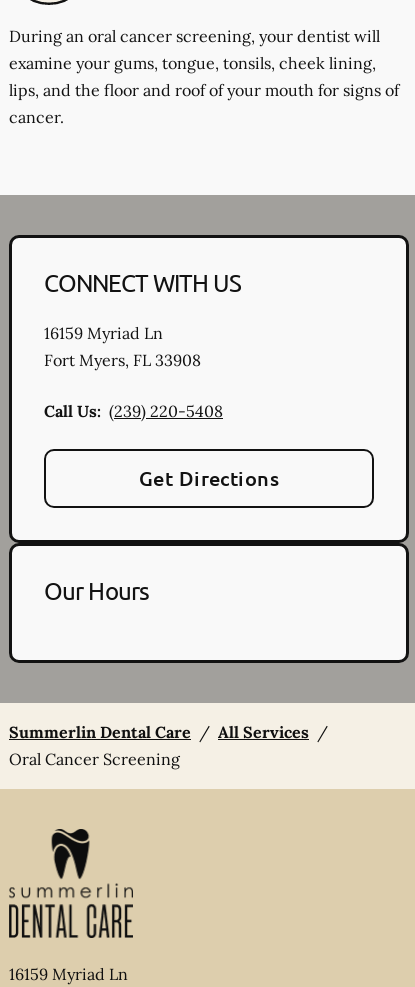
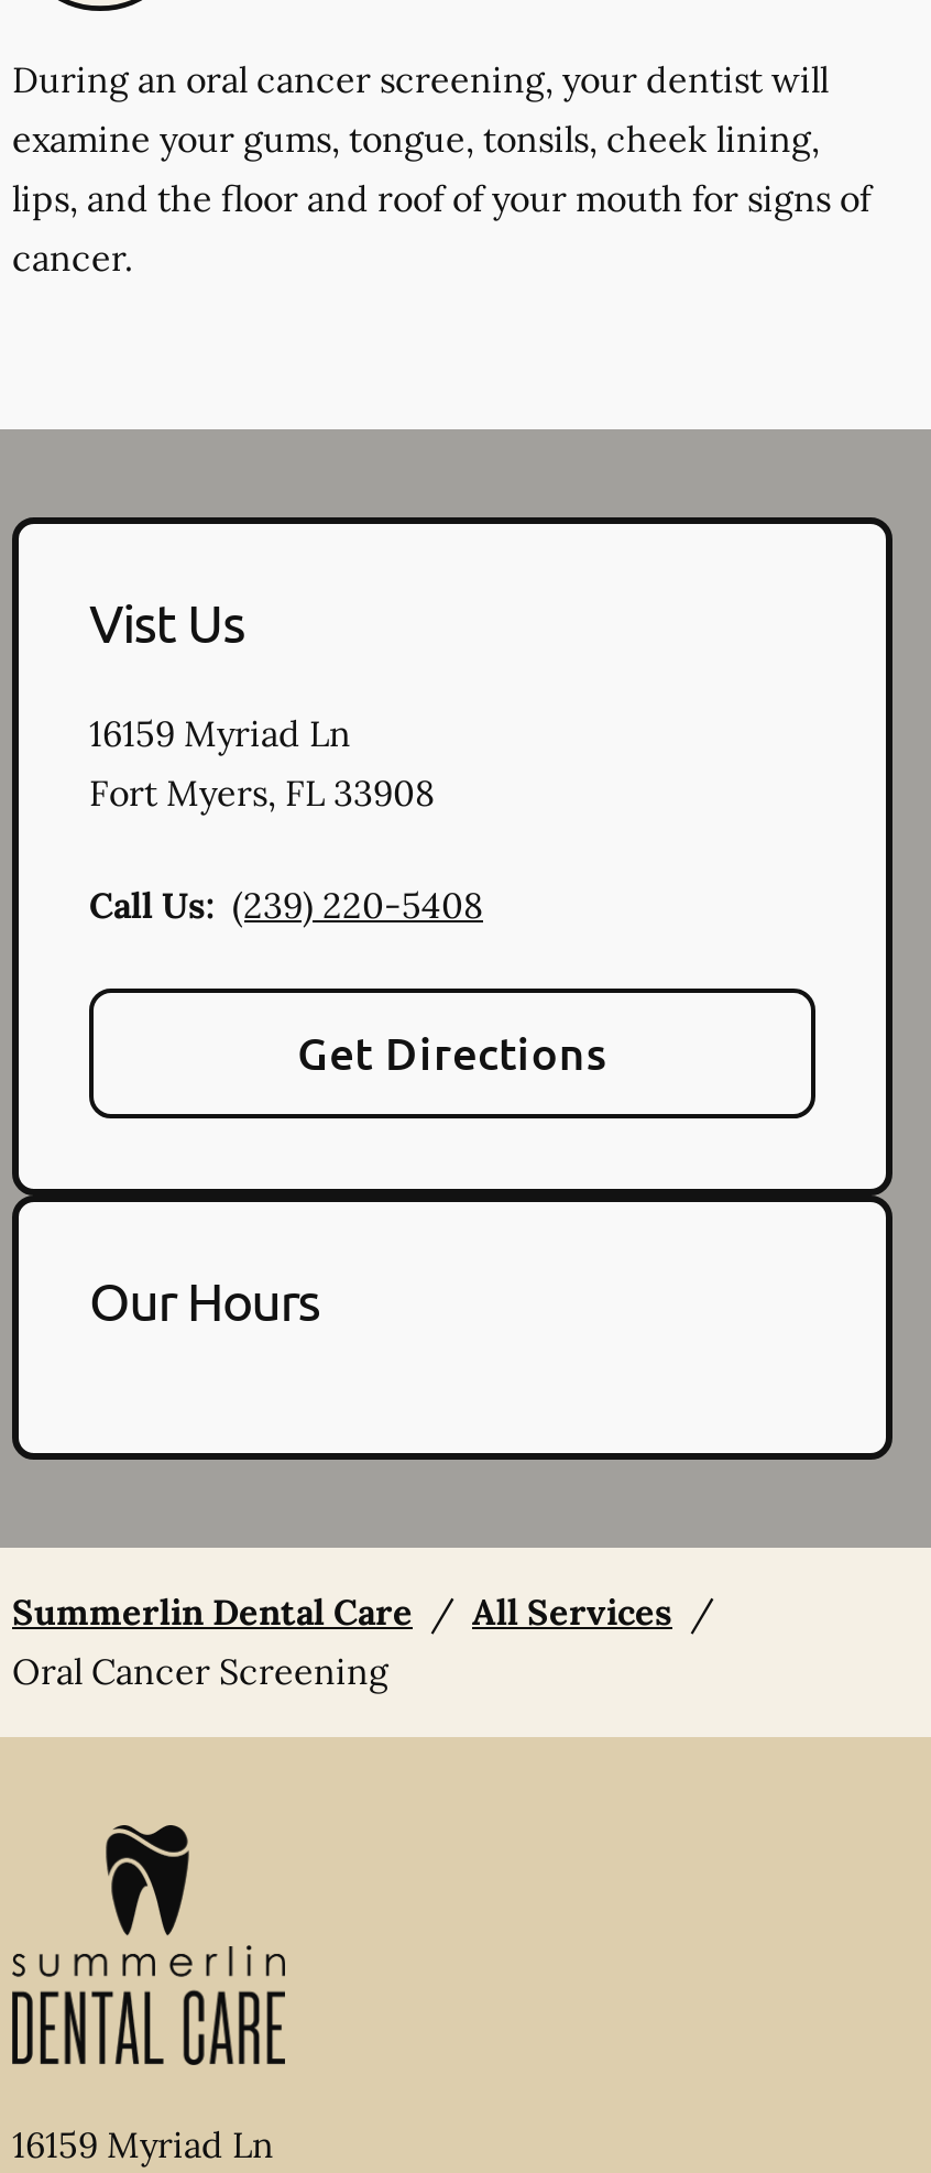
- CONNECT WITH US
+ Vist Us
